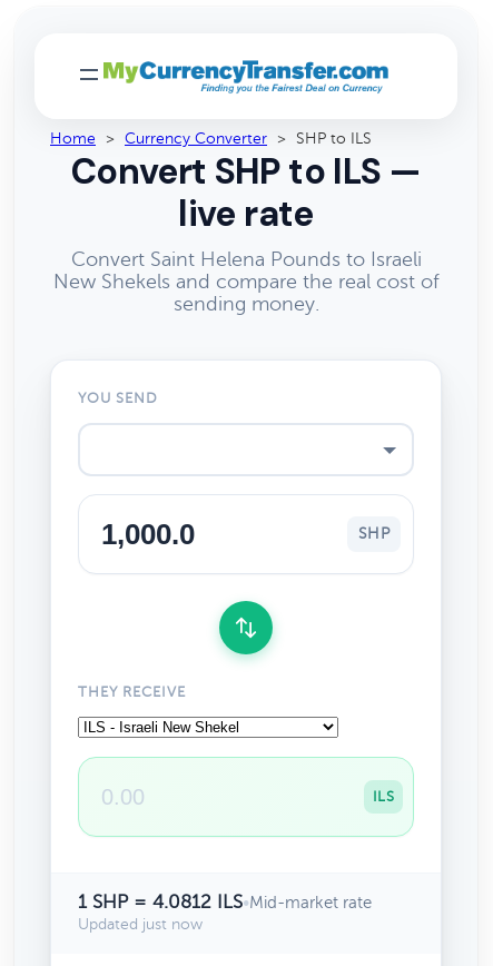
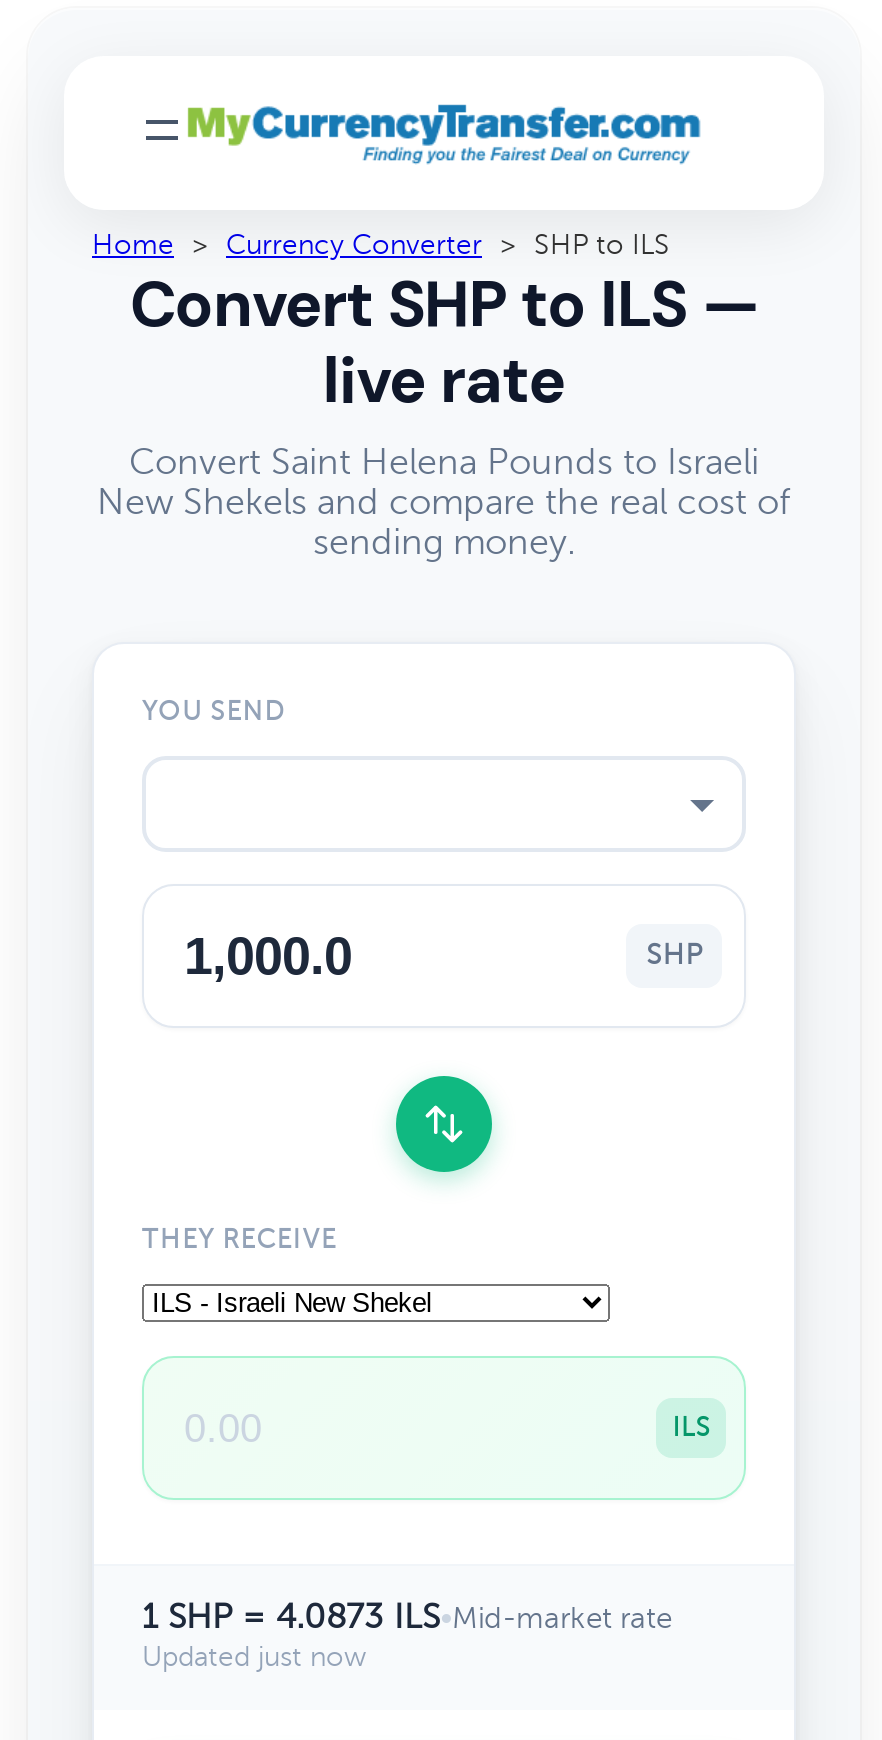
- 1 SHP = 4.0812 ILS • Mid-market rate
+ 1 SHP = 4.0873 ILS • Mid-market rate
